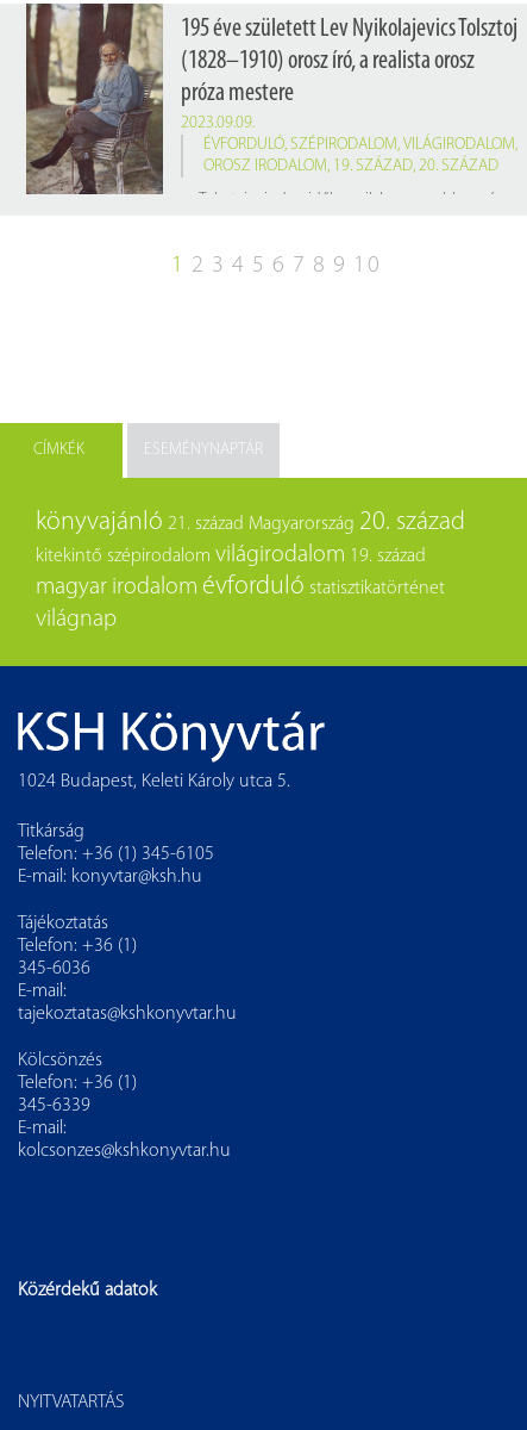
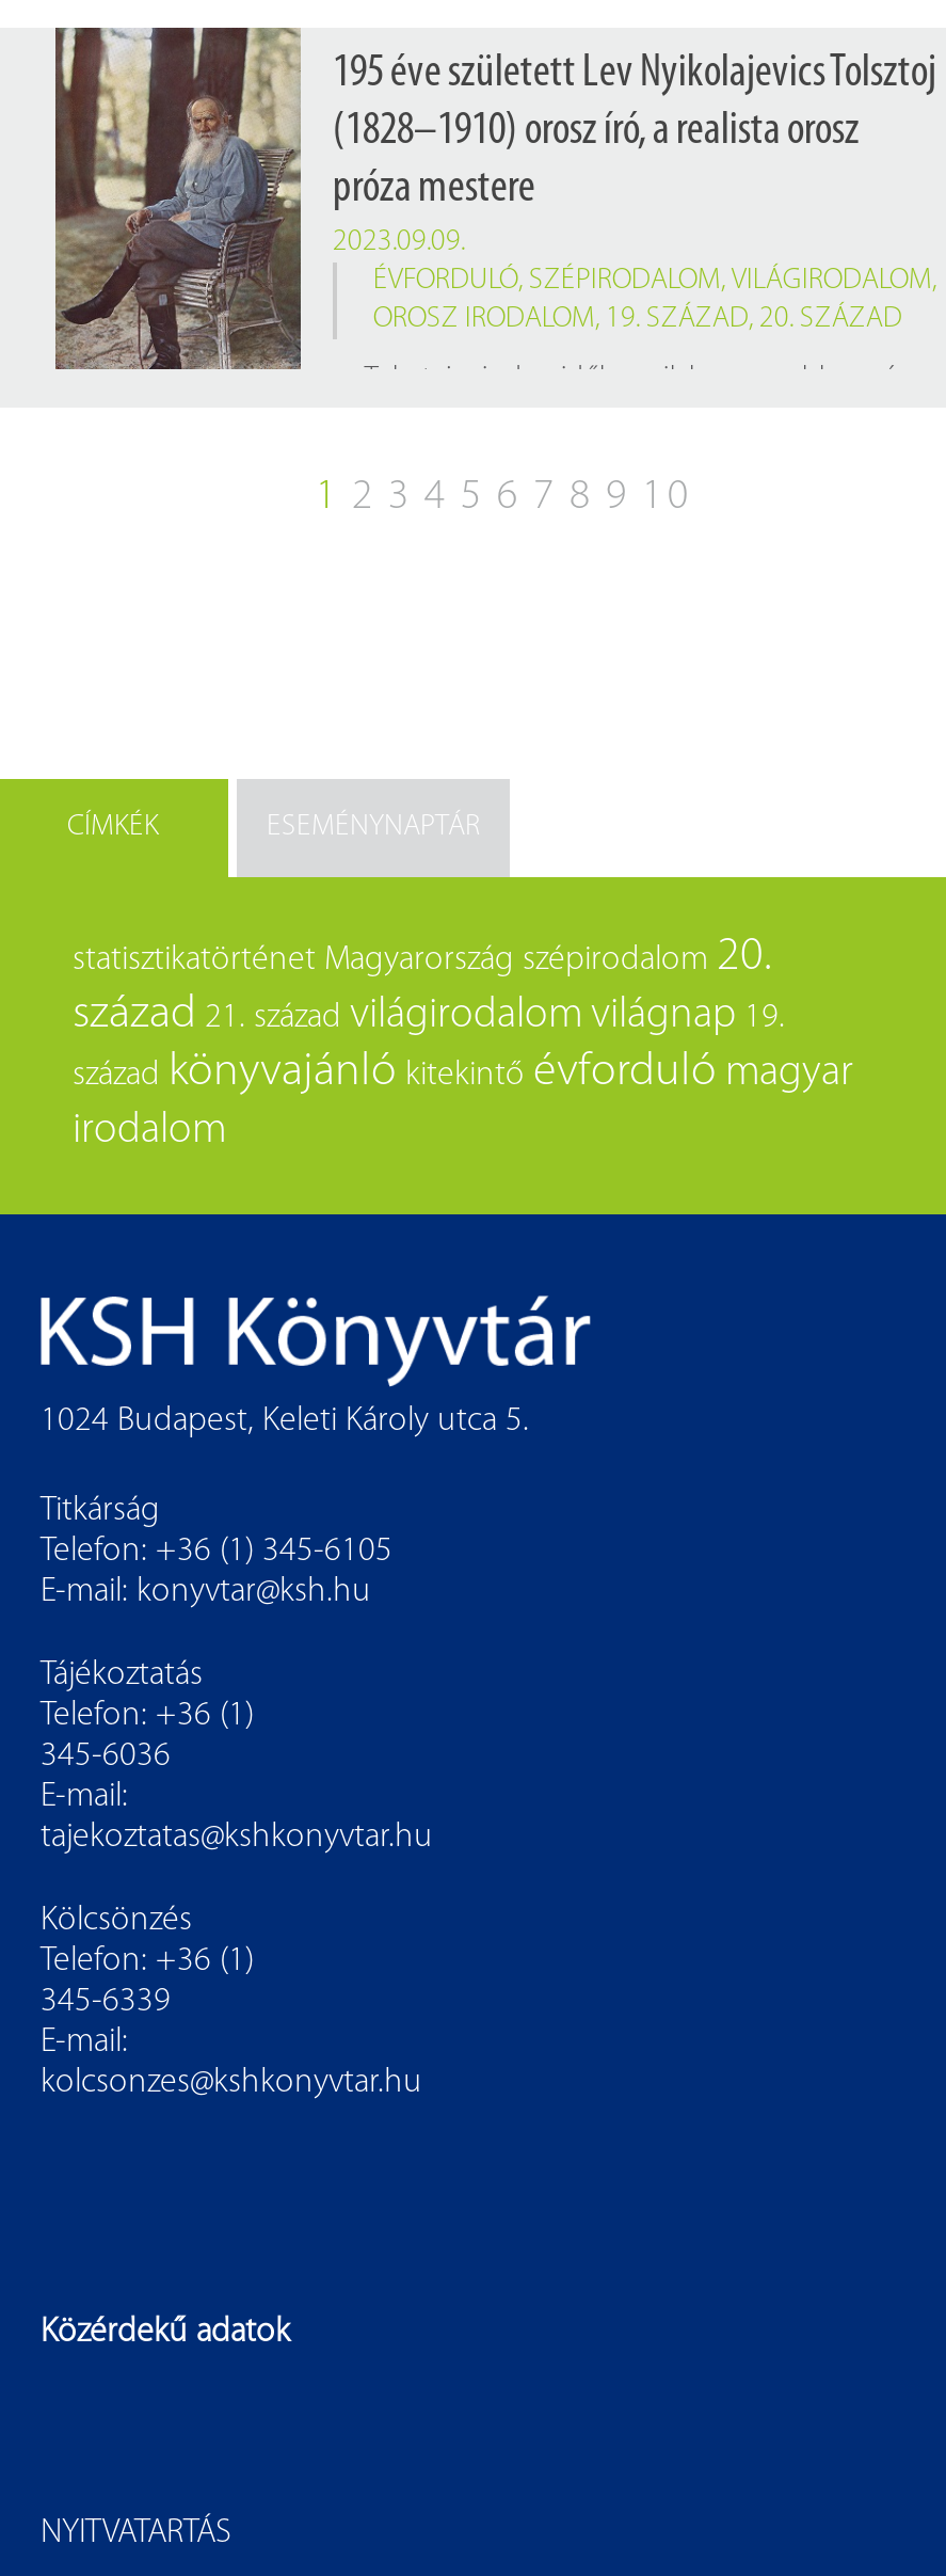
- könyvajánló 21. század Magyarország 20. század
- kitekintő szépirodalom világirodalom 19. század
- magyar irodalom évforduló statisztikatörténet
- világnap
+ statisztikatörténet Magyarország szépirodalom 20.
+ század 21. század világirodalom világnap 19.
+ század könyvajánló kitekintő évforduló magyar
+ irodalom
